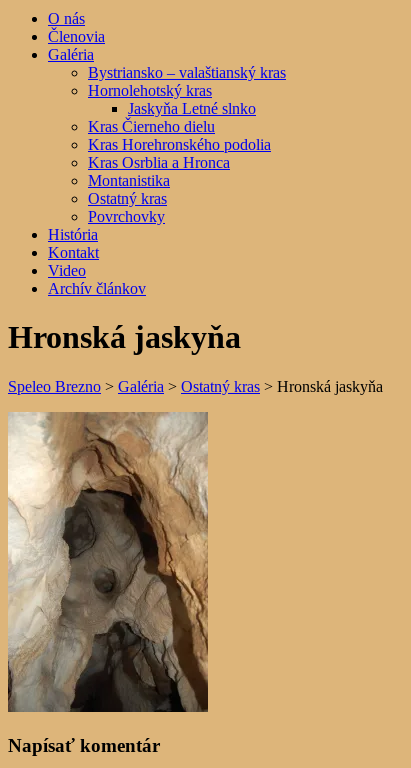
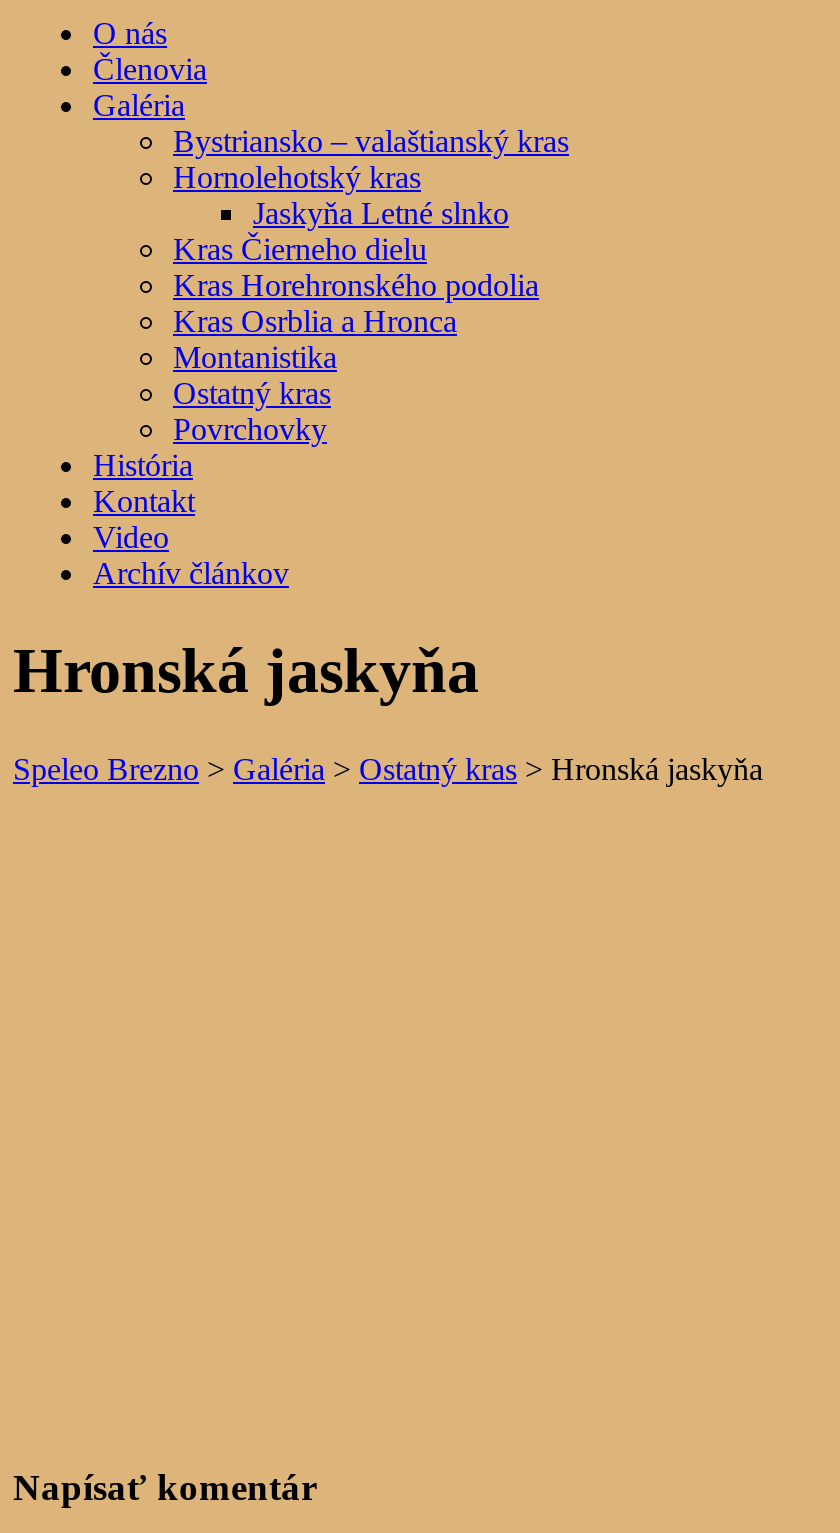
- [image]
